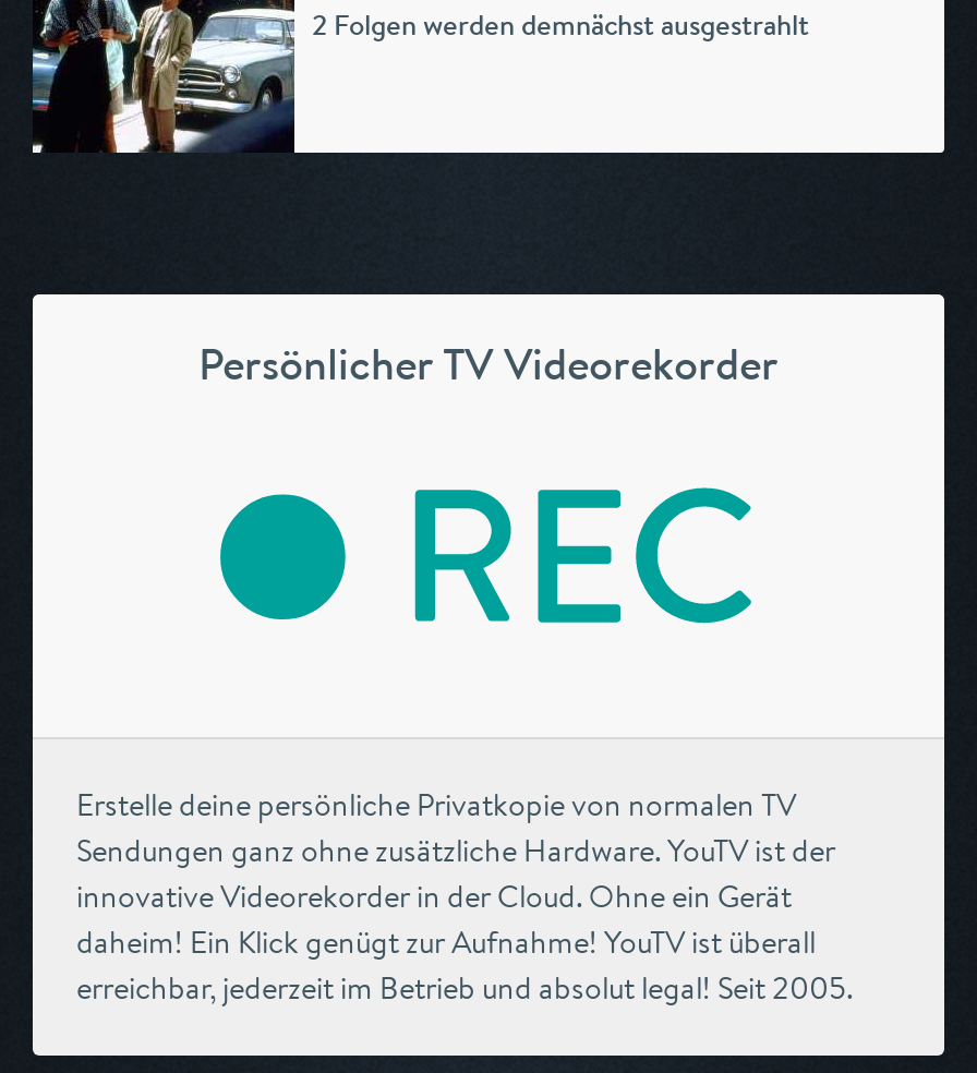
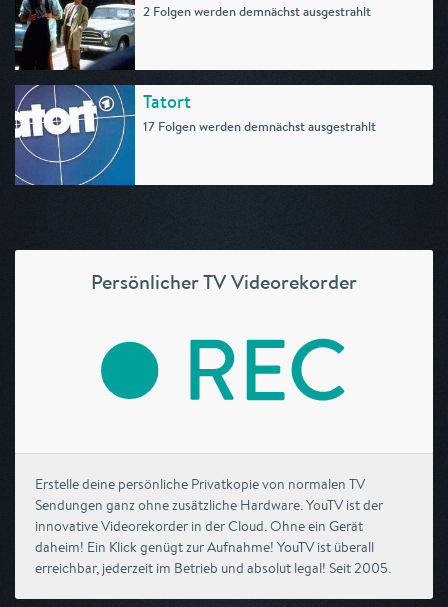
+ [image]
+ Tatort
+ 17 Folgen werden demnächst ausgestrahlt
